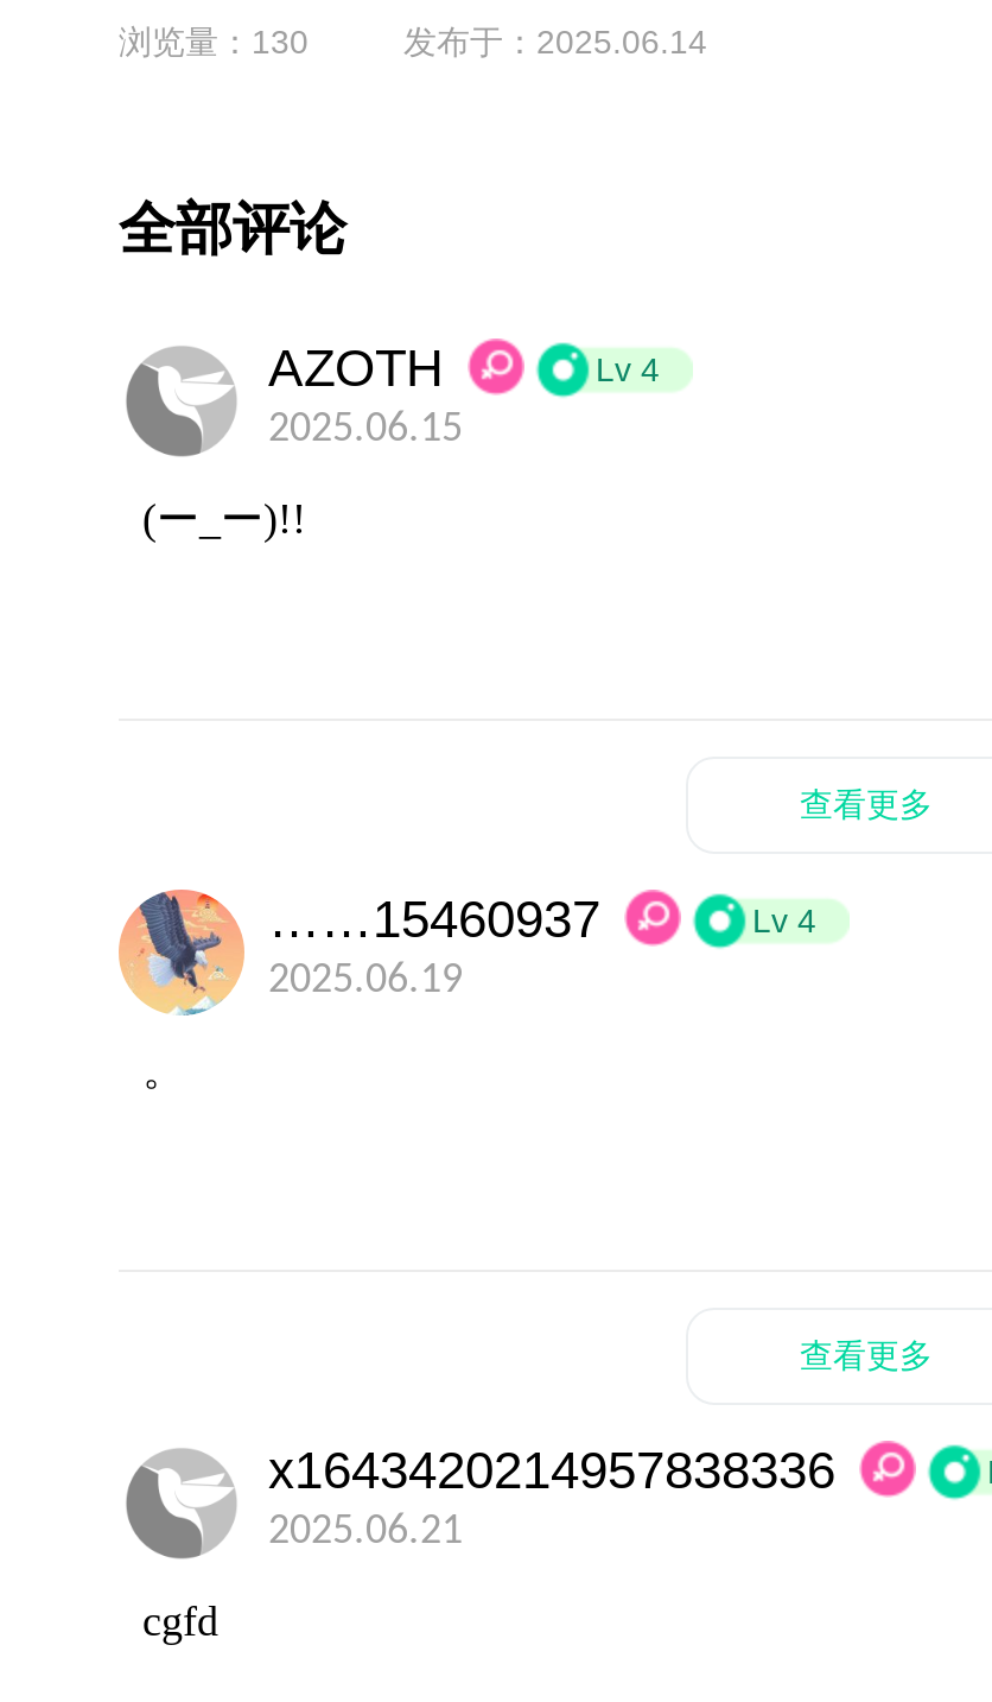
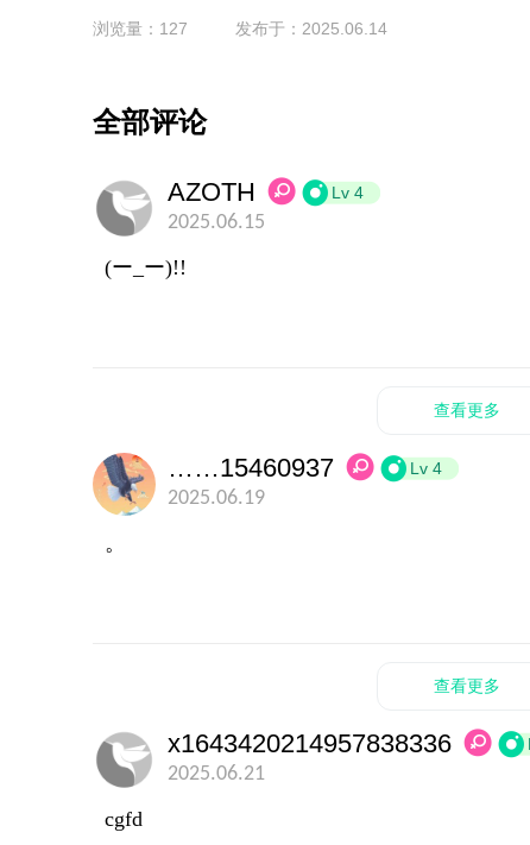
- 浏览量：130
+ 浏览量：127
